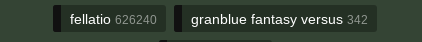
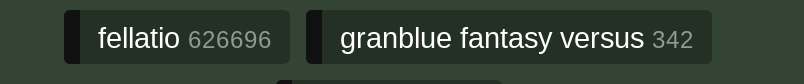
- fellatio 626240
+ fellatio 626696
